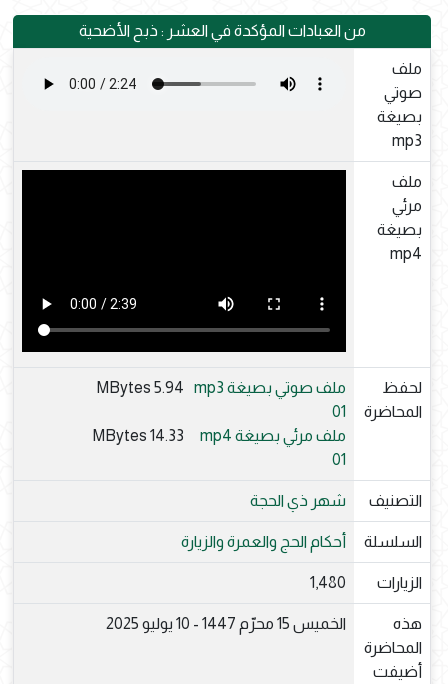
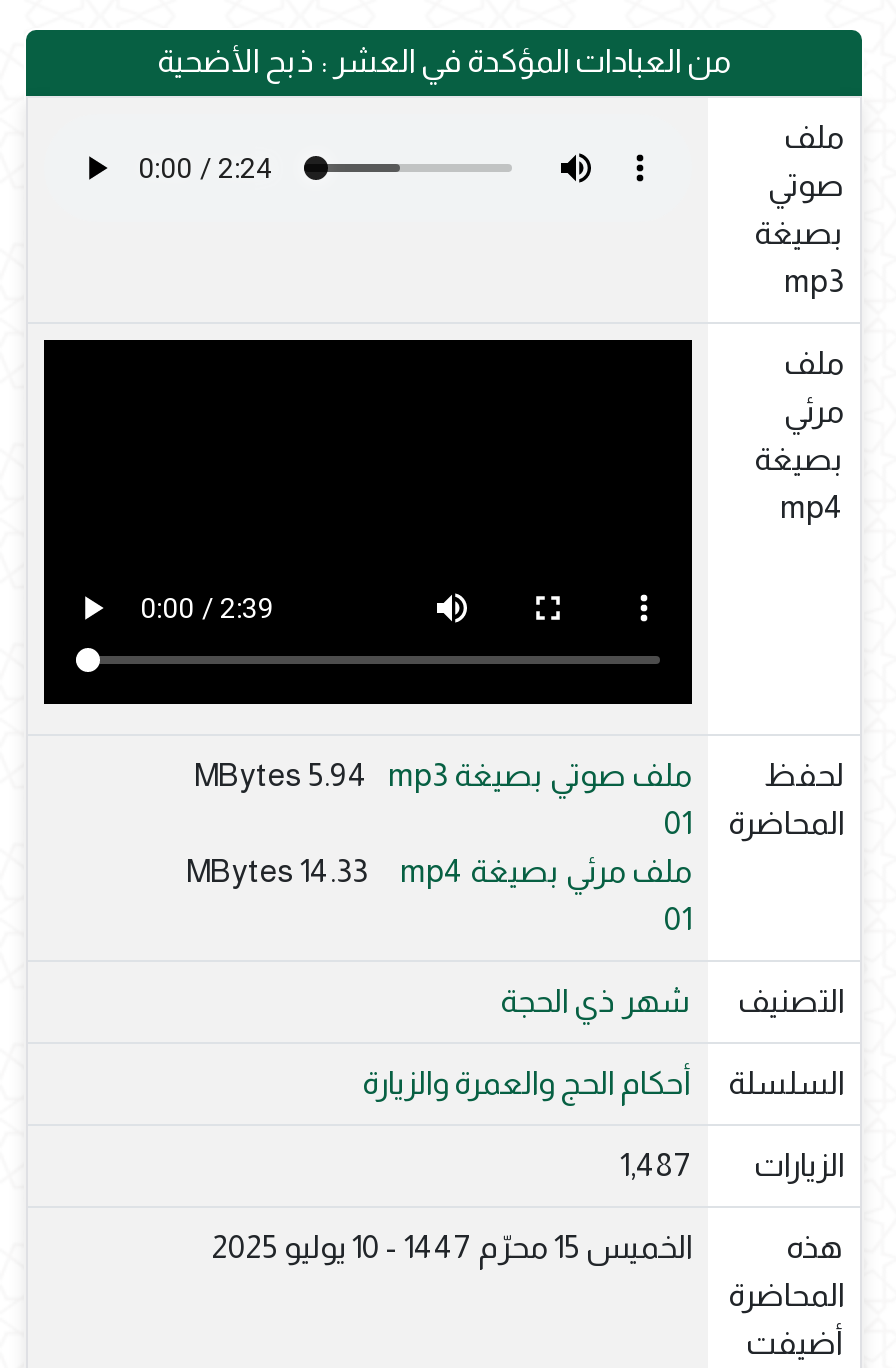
- الزيارات 1,480
+ الزيارات 1,487
